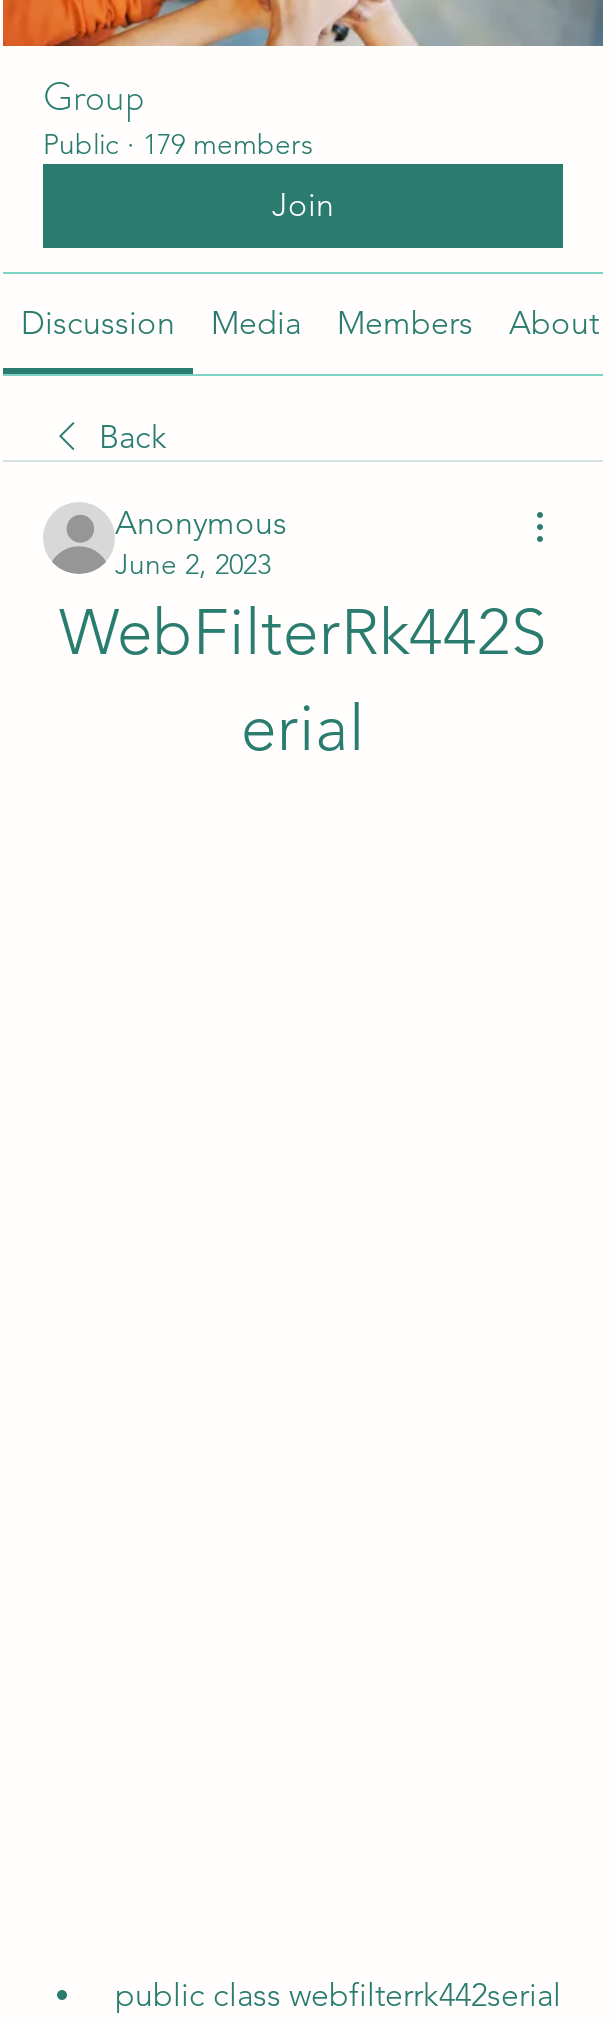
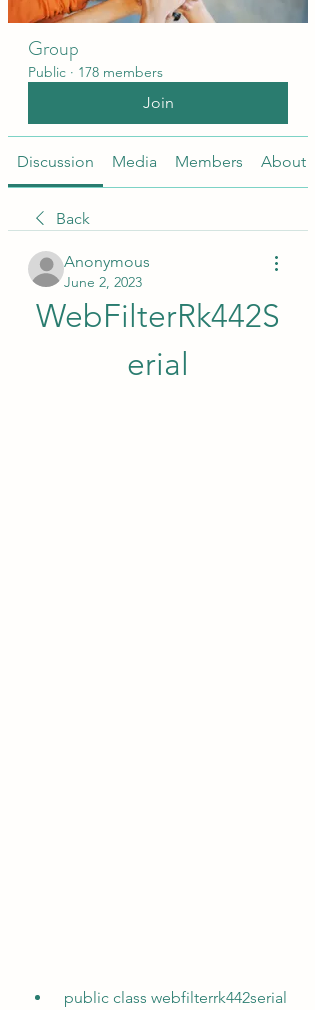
- Public · 179 members
+ Public · 178 members
